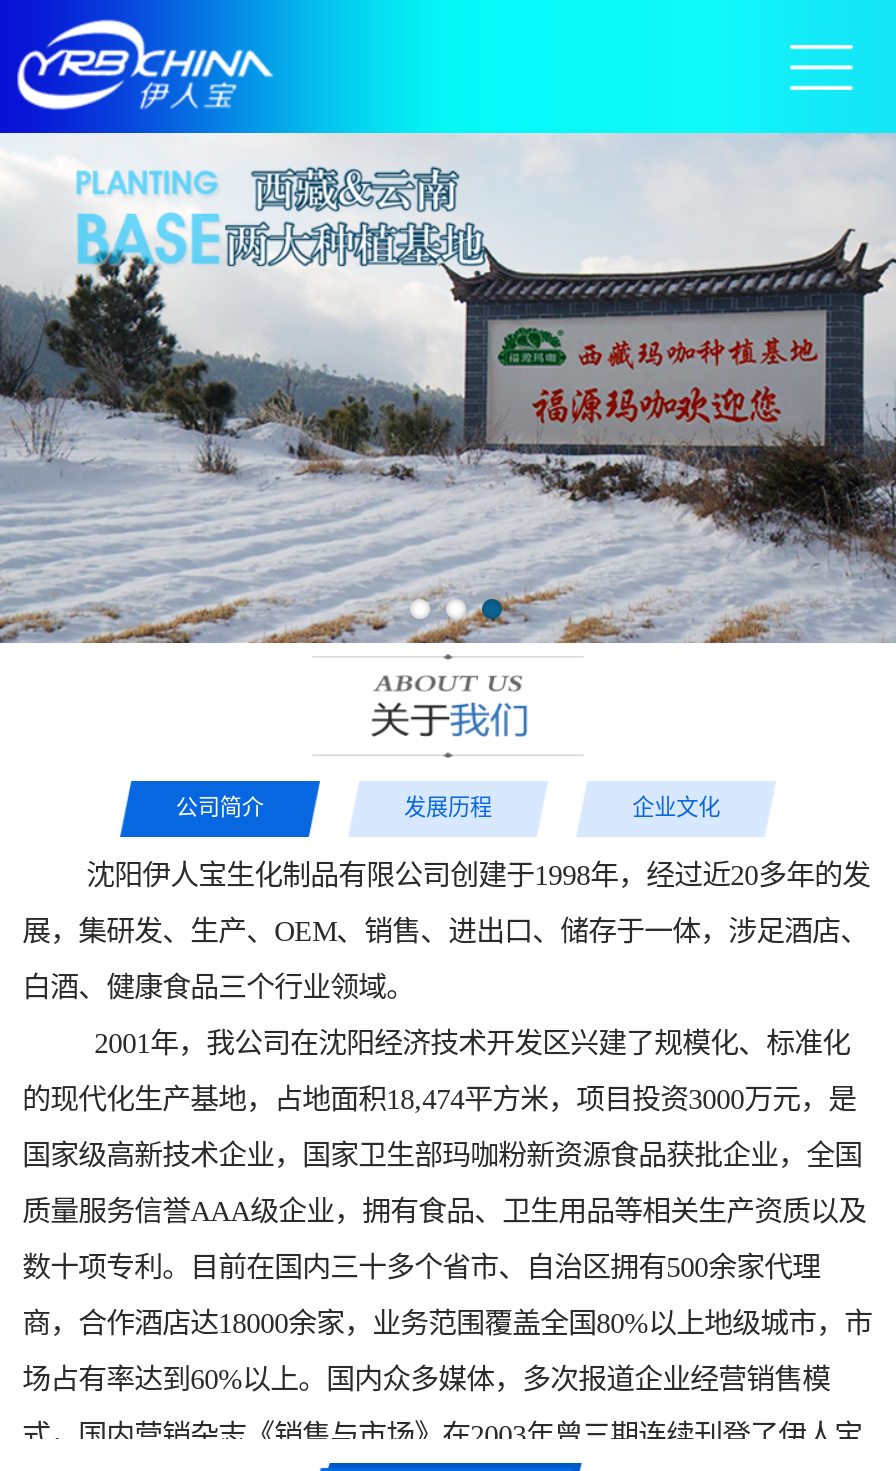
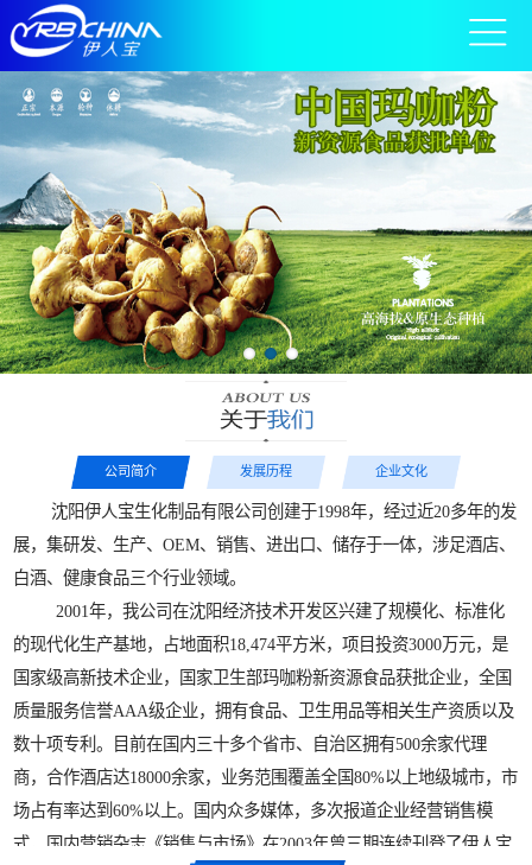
- [image]
+ [image]
